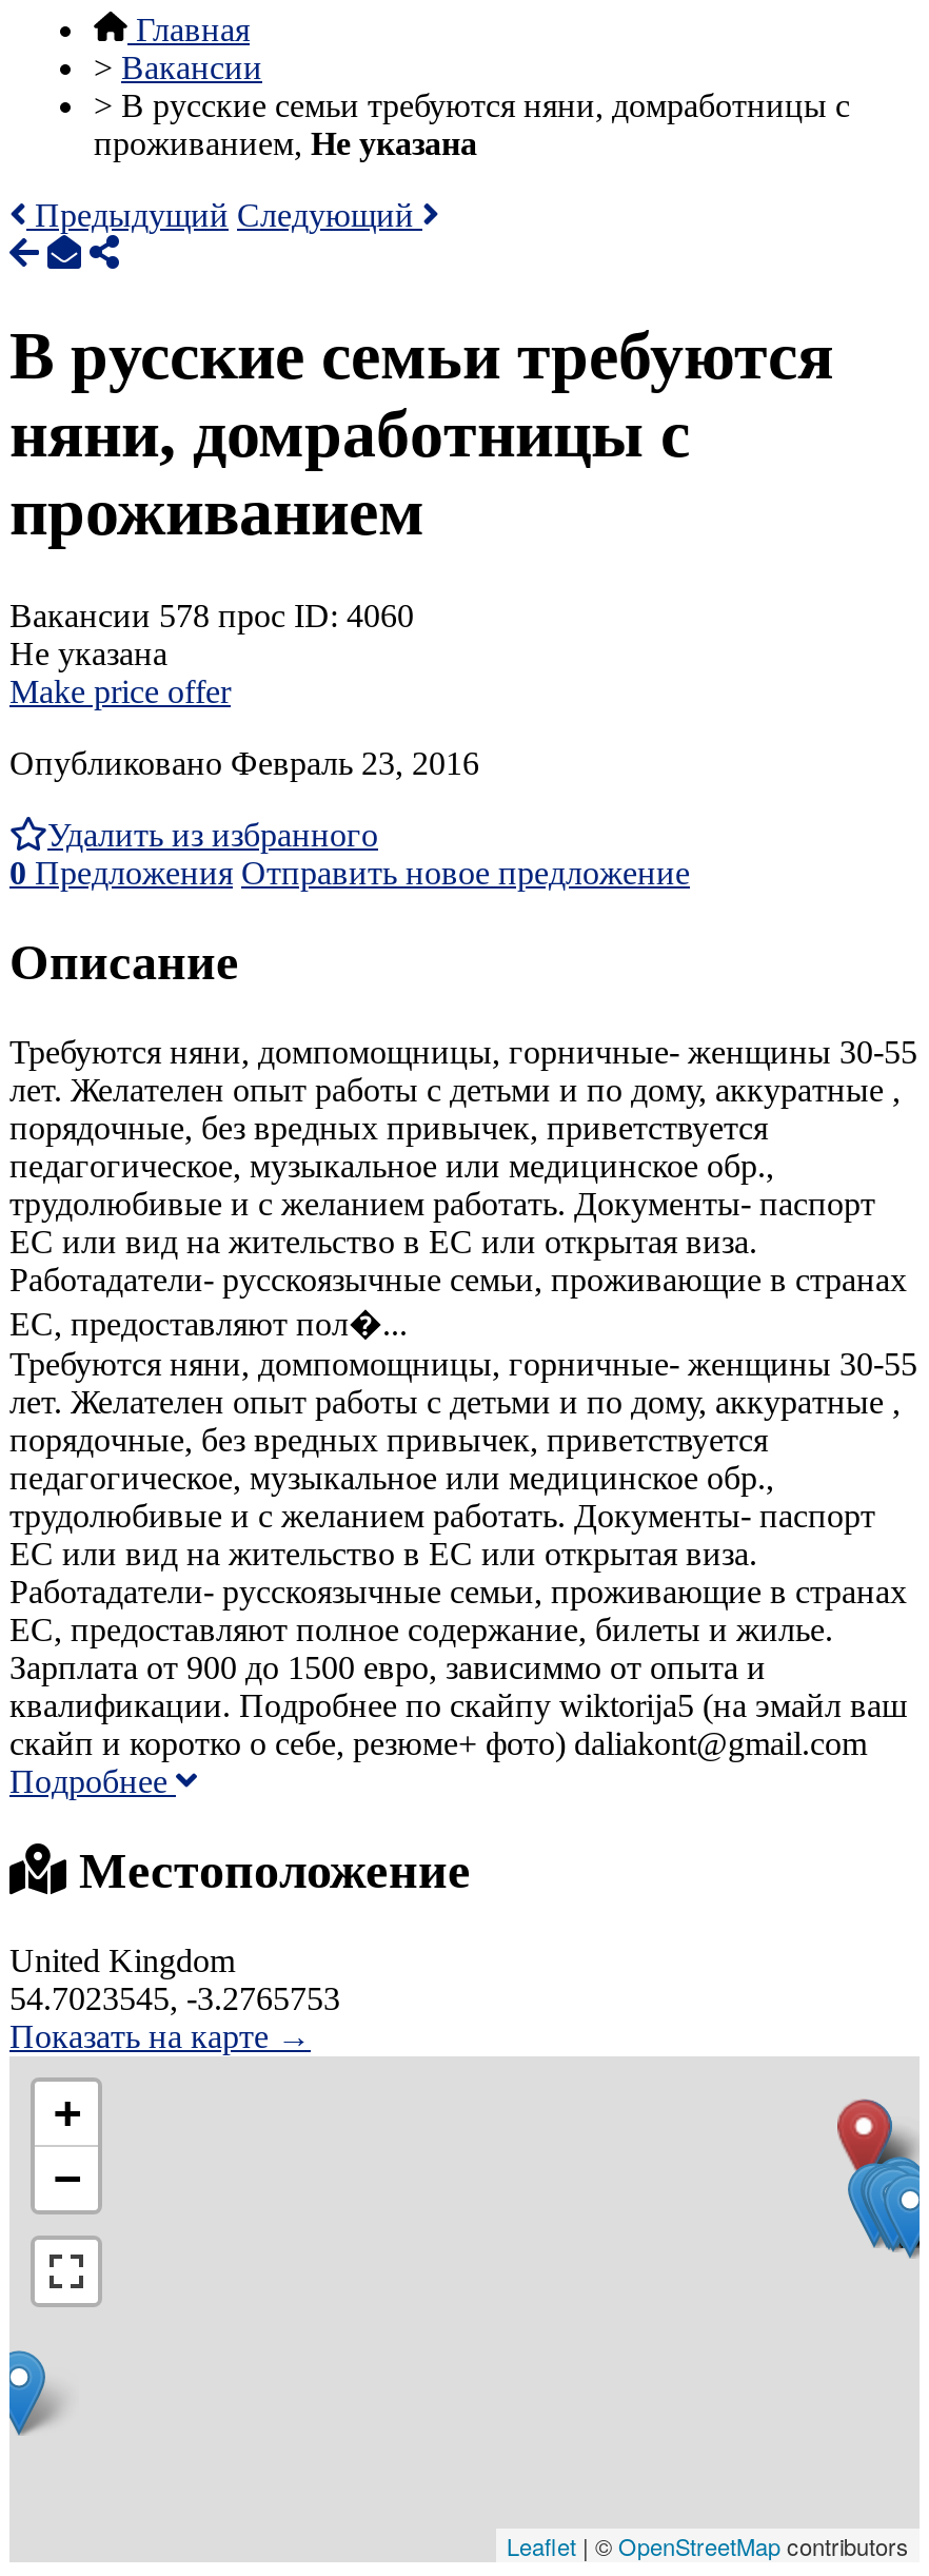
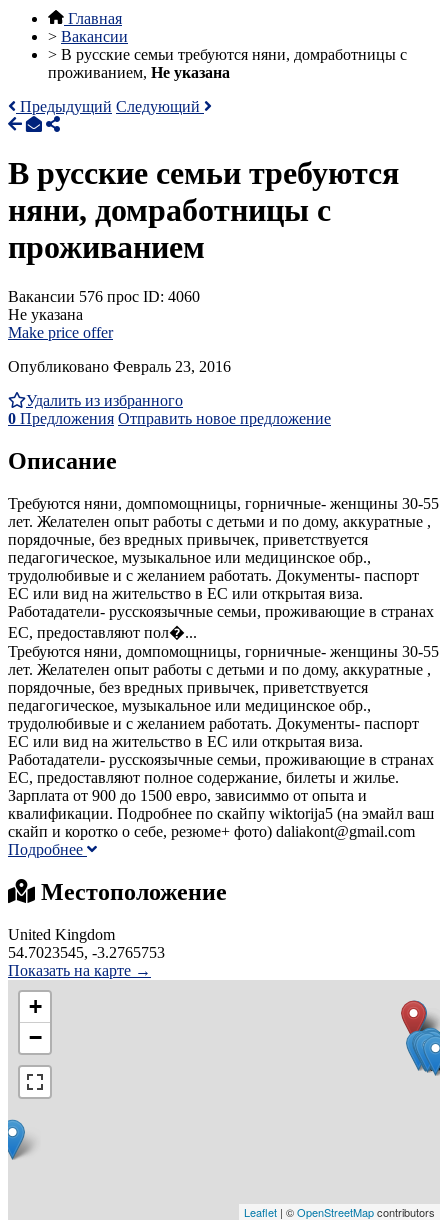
- Вакансии 578 прос ID: 4060
+ Вакансии 576 прос ID: 4060
